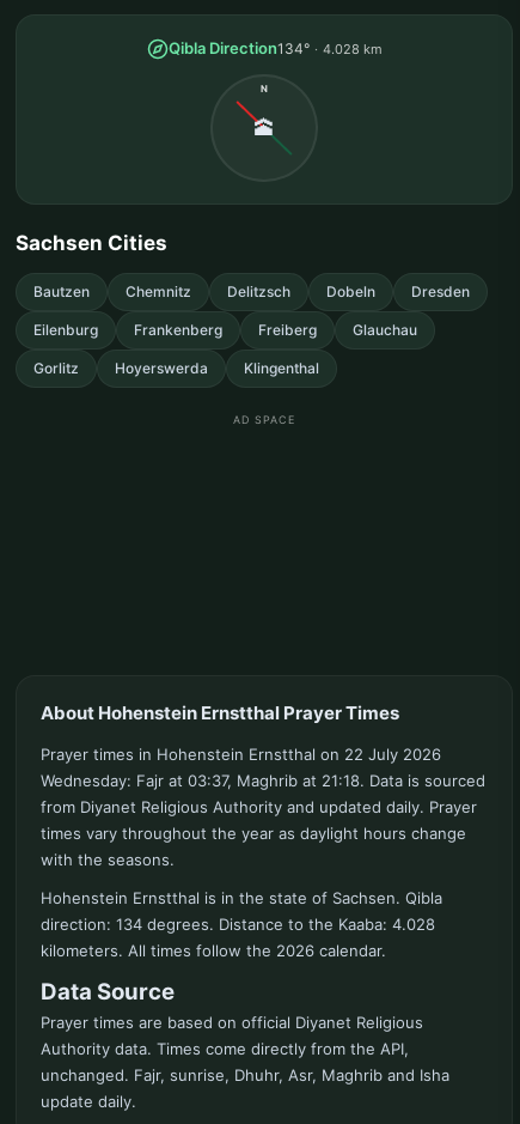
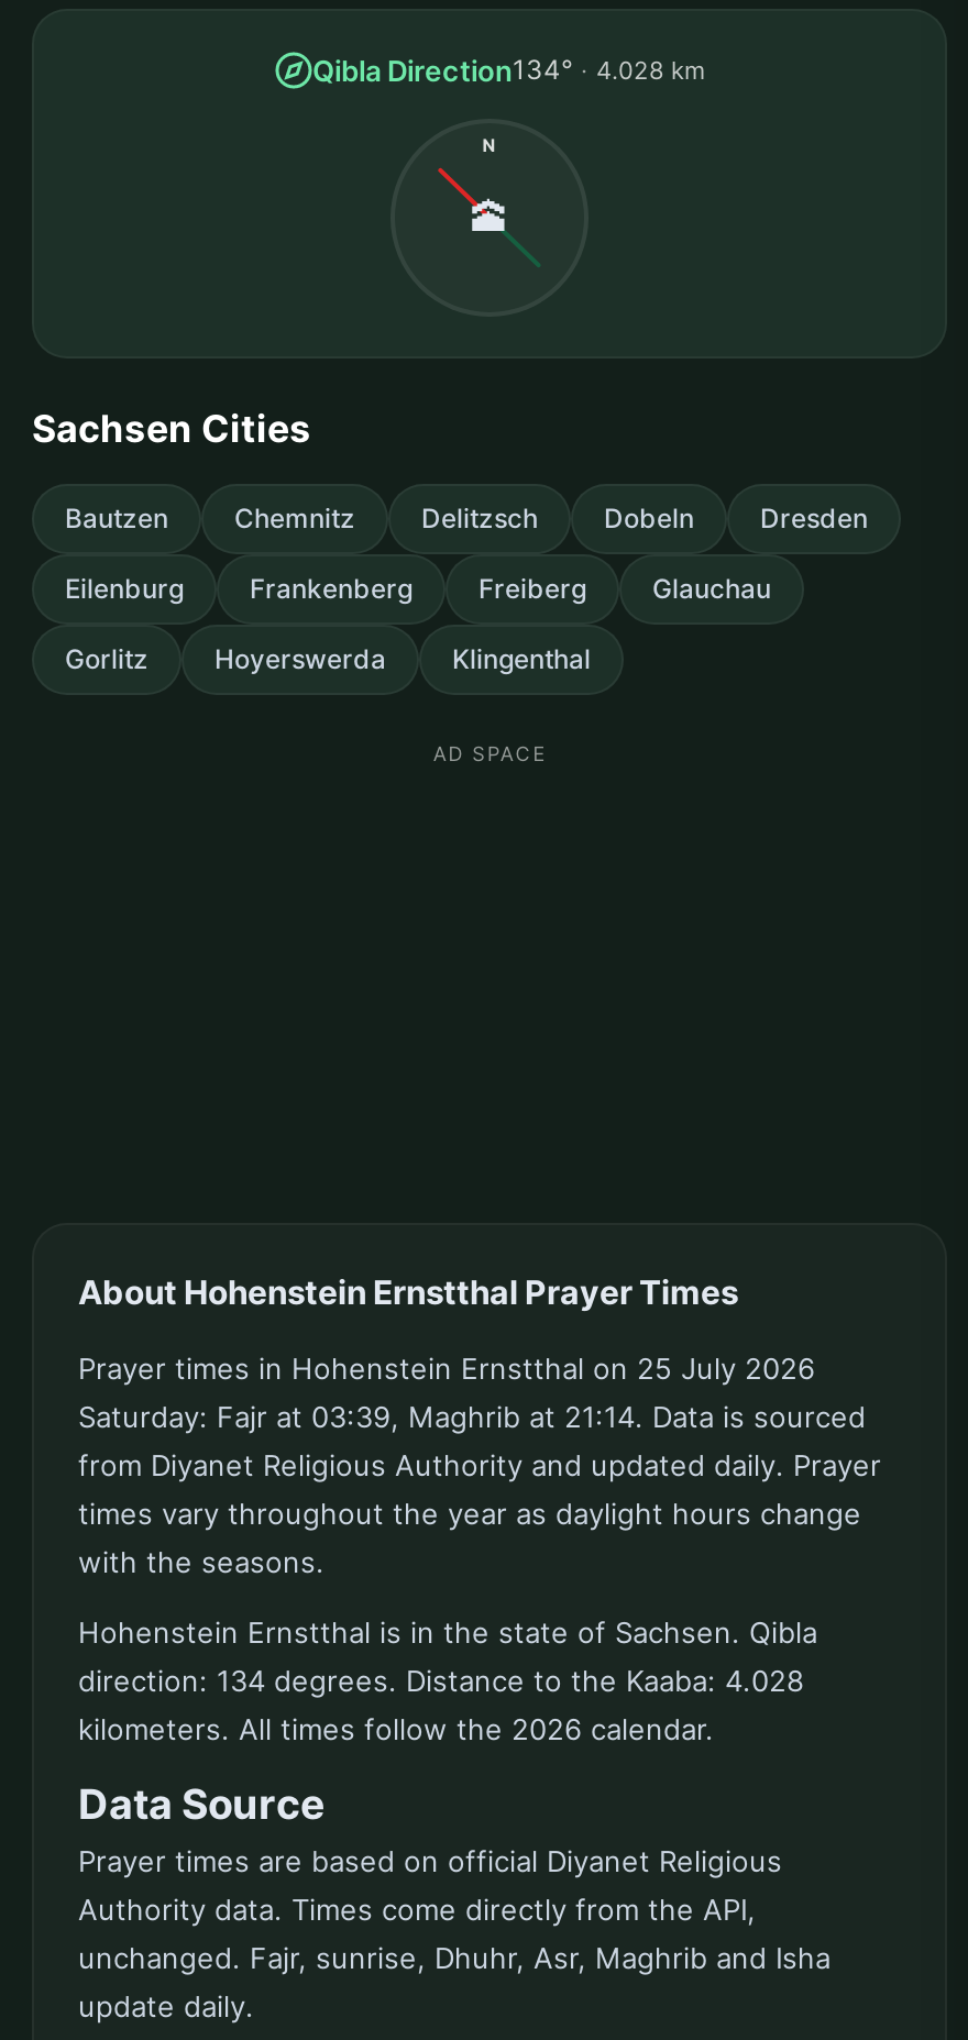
- Prayer times in Hohenstein Ernstthal on 22 July 2026
+ Prayer times in Hohenstein Ernstthal on 25 July 2026

- Wednesday: Fajr at 03:37, Maghrib at 21:18. Data is sourced
+ Saturday: Fajr at 03:39, Maghrib at 21:14. Data is sourced
